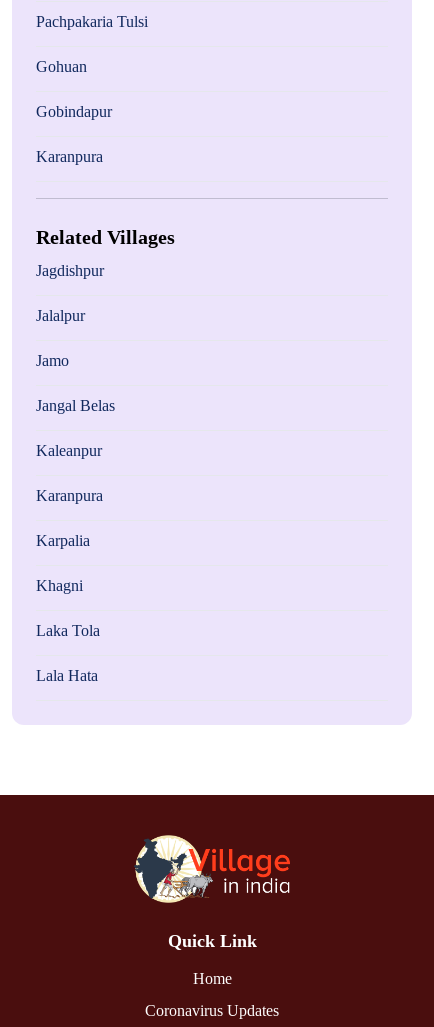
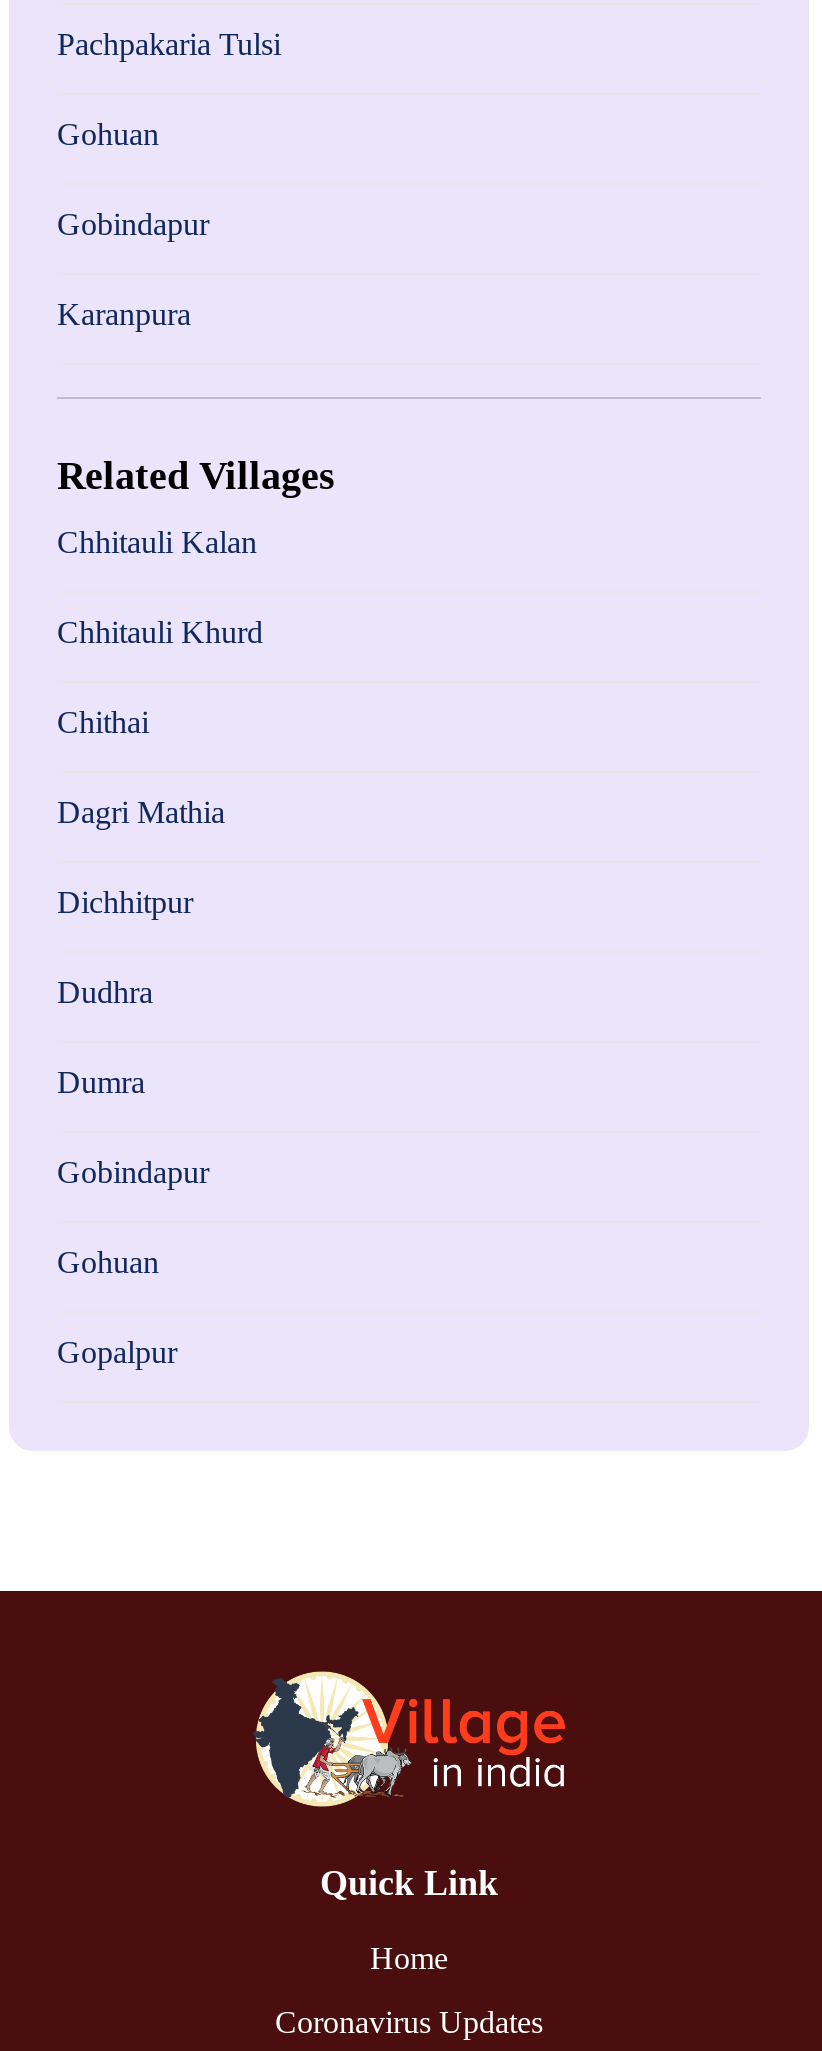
- Jagdishpur
+ Chhitauli Kalan

- Jalalpur
+ Chhitauli Khurd

- Jamo
+ Chithai

- Jangal Belas
+ Dagri Mathia

- Kaleanpur
+ Dichhitpur

- Karanpura
+ Dudhra

- Karpalia
+ Dumra

- Khagni
+ Gobindapur

- Laka Tola
+ Gohuan

- Lala Hata
+ Gopalpur
